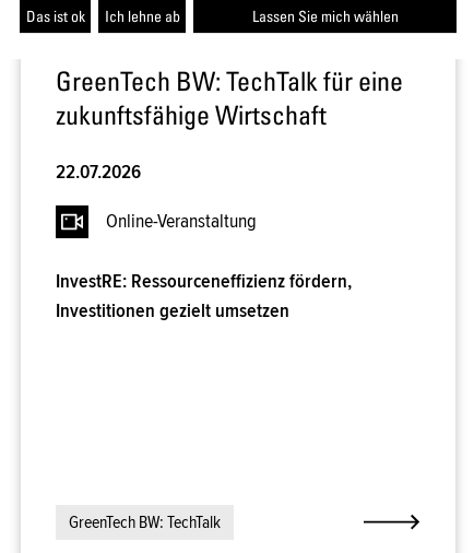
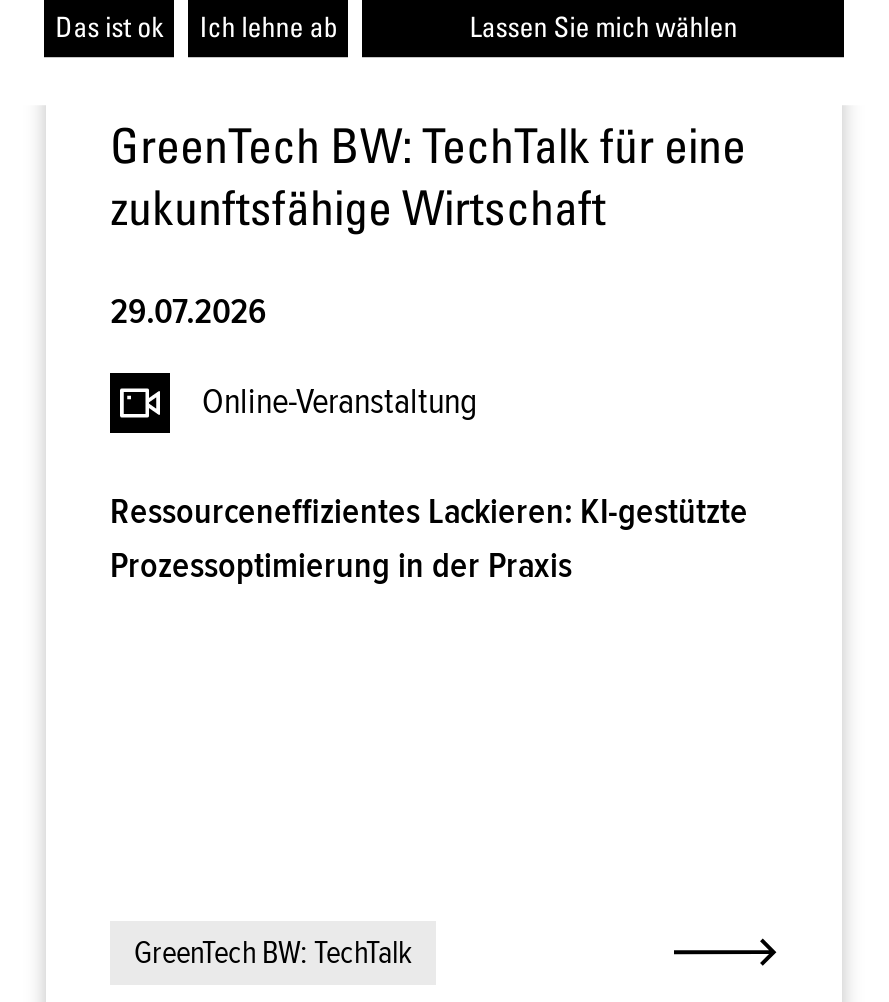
- 22.07.2026
+ 29.07.2026

- InvestRE: Ressourceneffizienz fördern,
- Investitionen gezielt umsetzen
+ Ressourceneffizientes Lackieren: KI-gestützte
+ Prozessoptimierung in der Praxis
